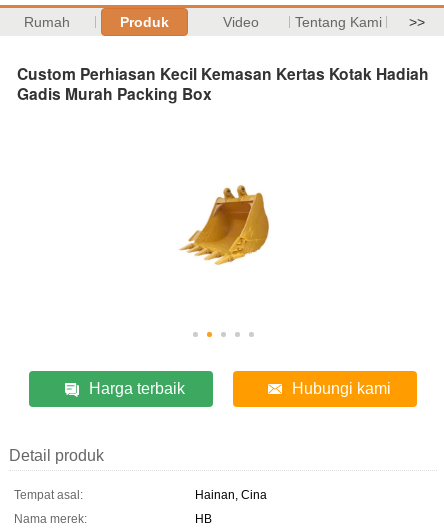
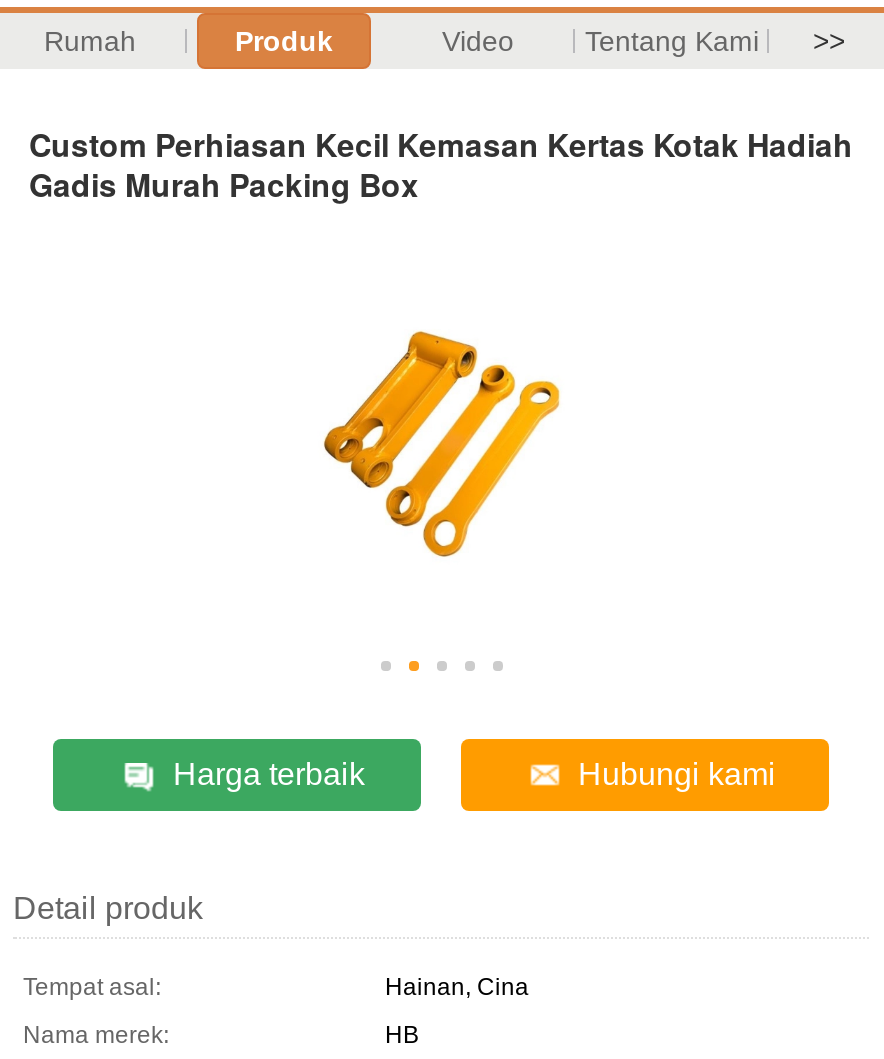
- [image]
+ [image]
